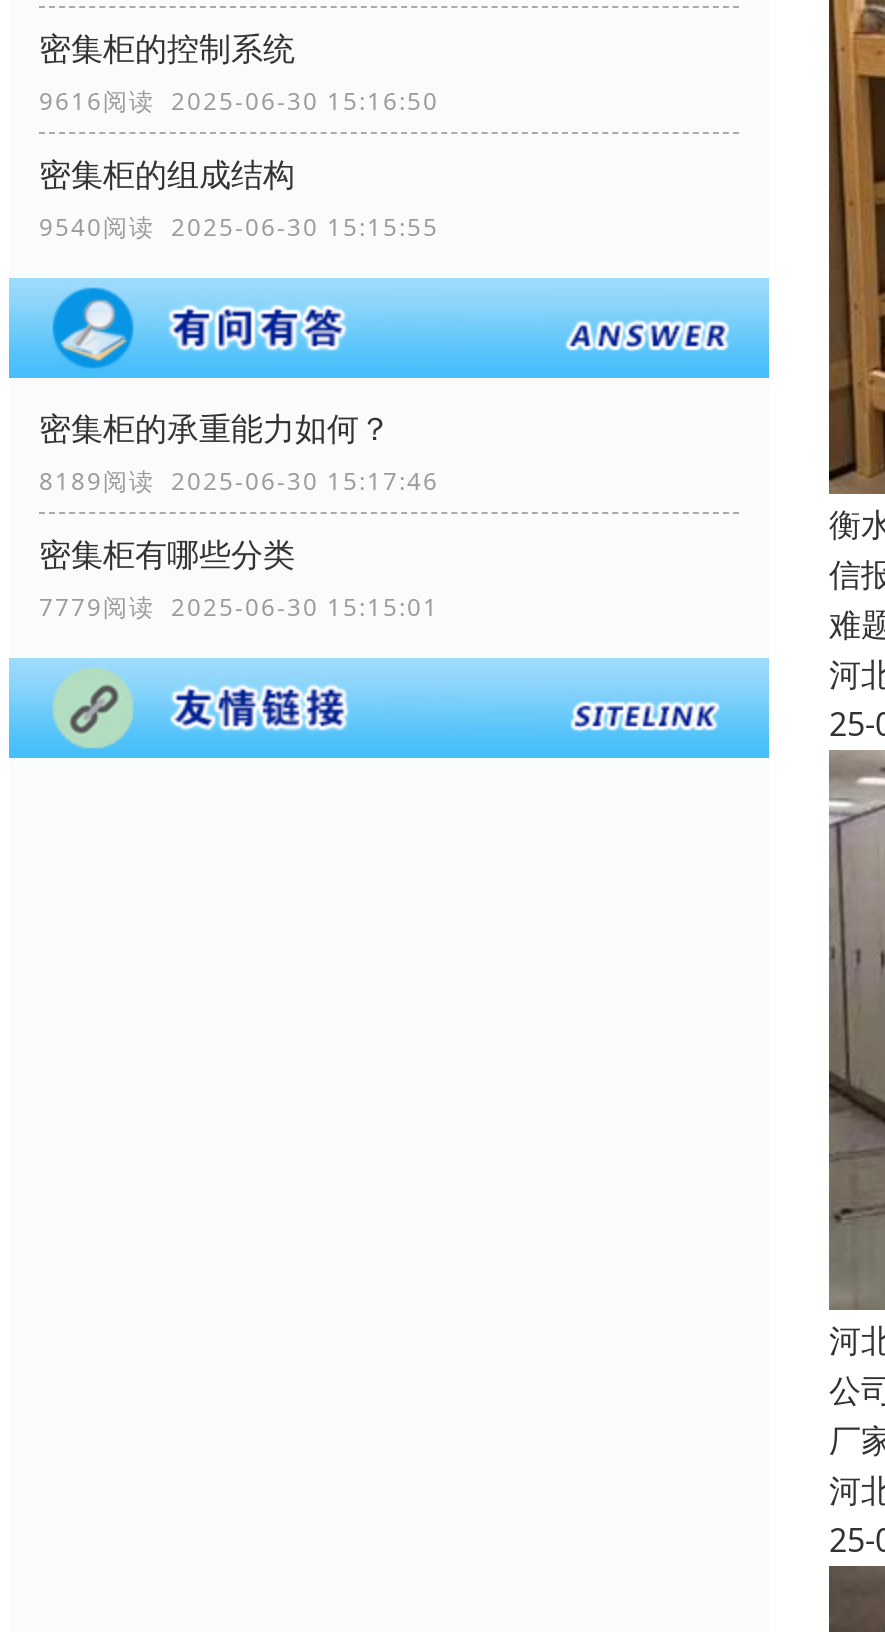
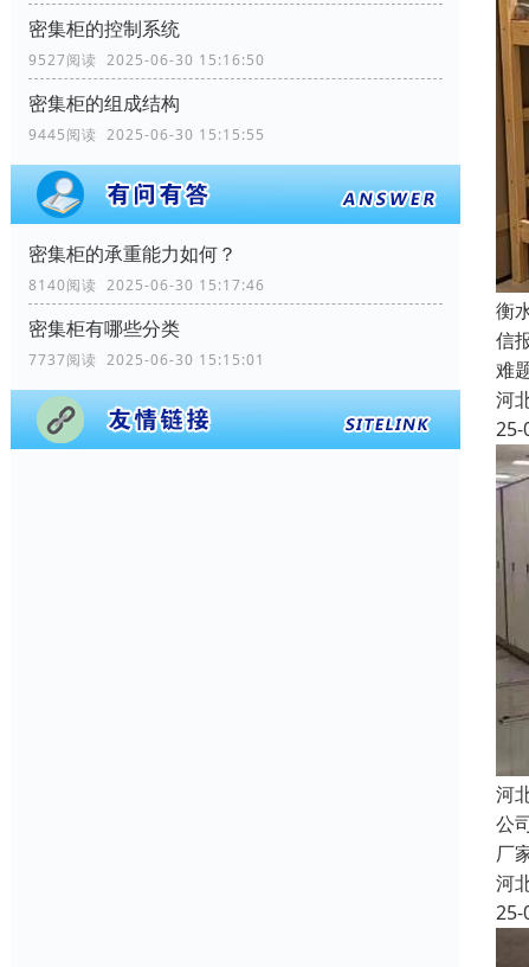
- 9616阅读 2025-06-30 15:16:50
+ 9527阅读 2025-06-30 15:16:50

- 9540阅读 2025-06-30 15:15:55
+ 9445阅读 2025-06-30 15:15:55

- 8189阅读 2025-06-30 15:17:46
+ 8140阅读 2025-06-30 15:17:46

- 7779阅读 2025-06-30 15:15:01
+ 7737阅读 2025-06-30 15:15:01
